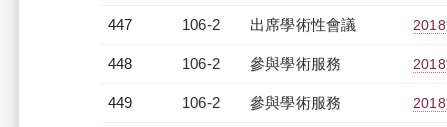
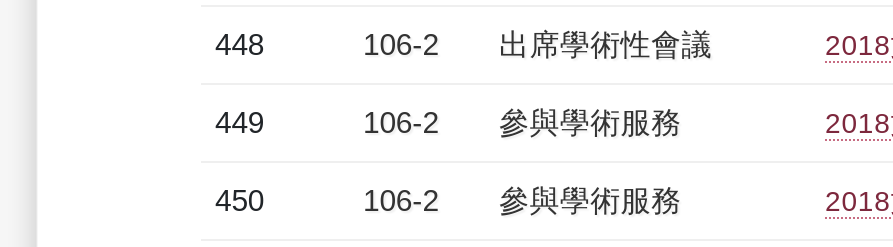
- 447
+ 448

- 448
+ 449

- 449
+ 450
